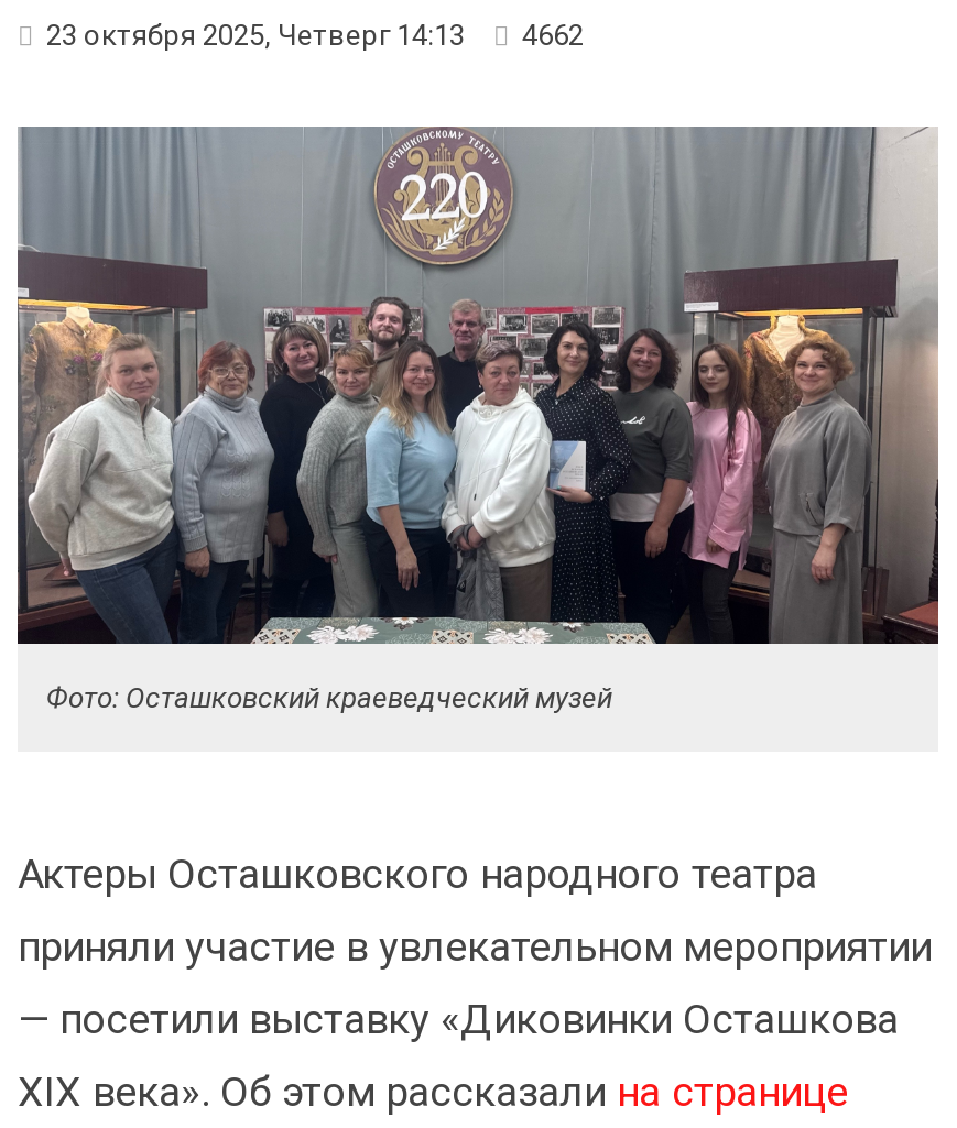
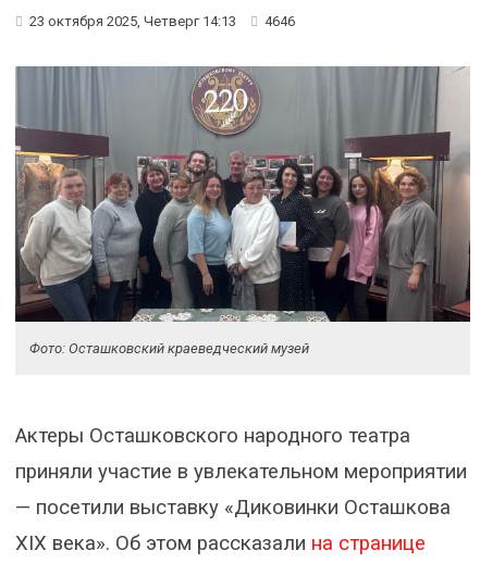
- 23 октября 2025, Четверг 14:13 4662
+ 23 октября 2025, Четверг 14:13 4646
